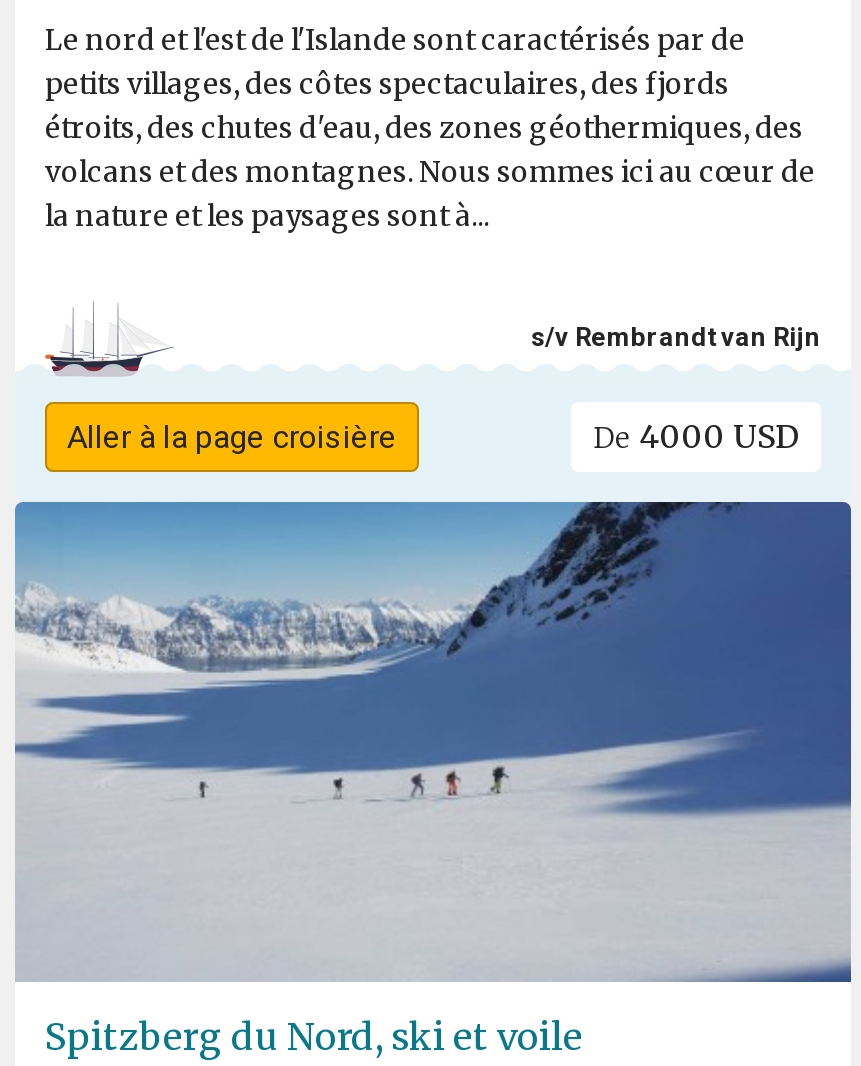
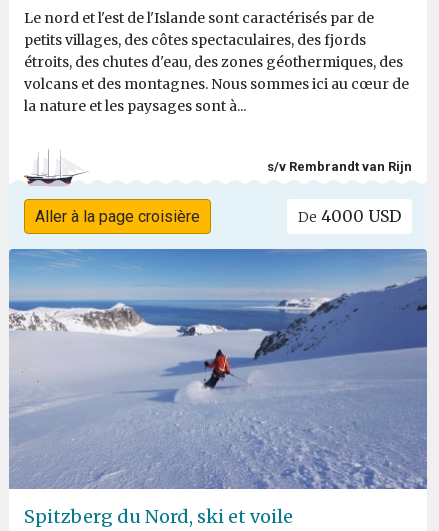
- [image]
+ [image]
